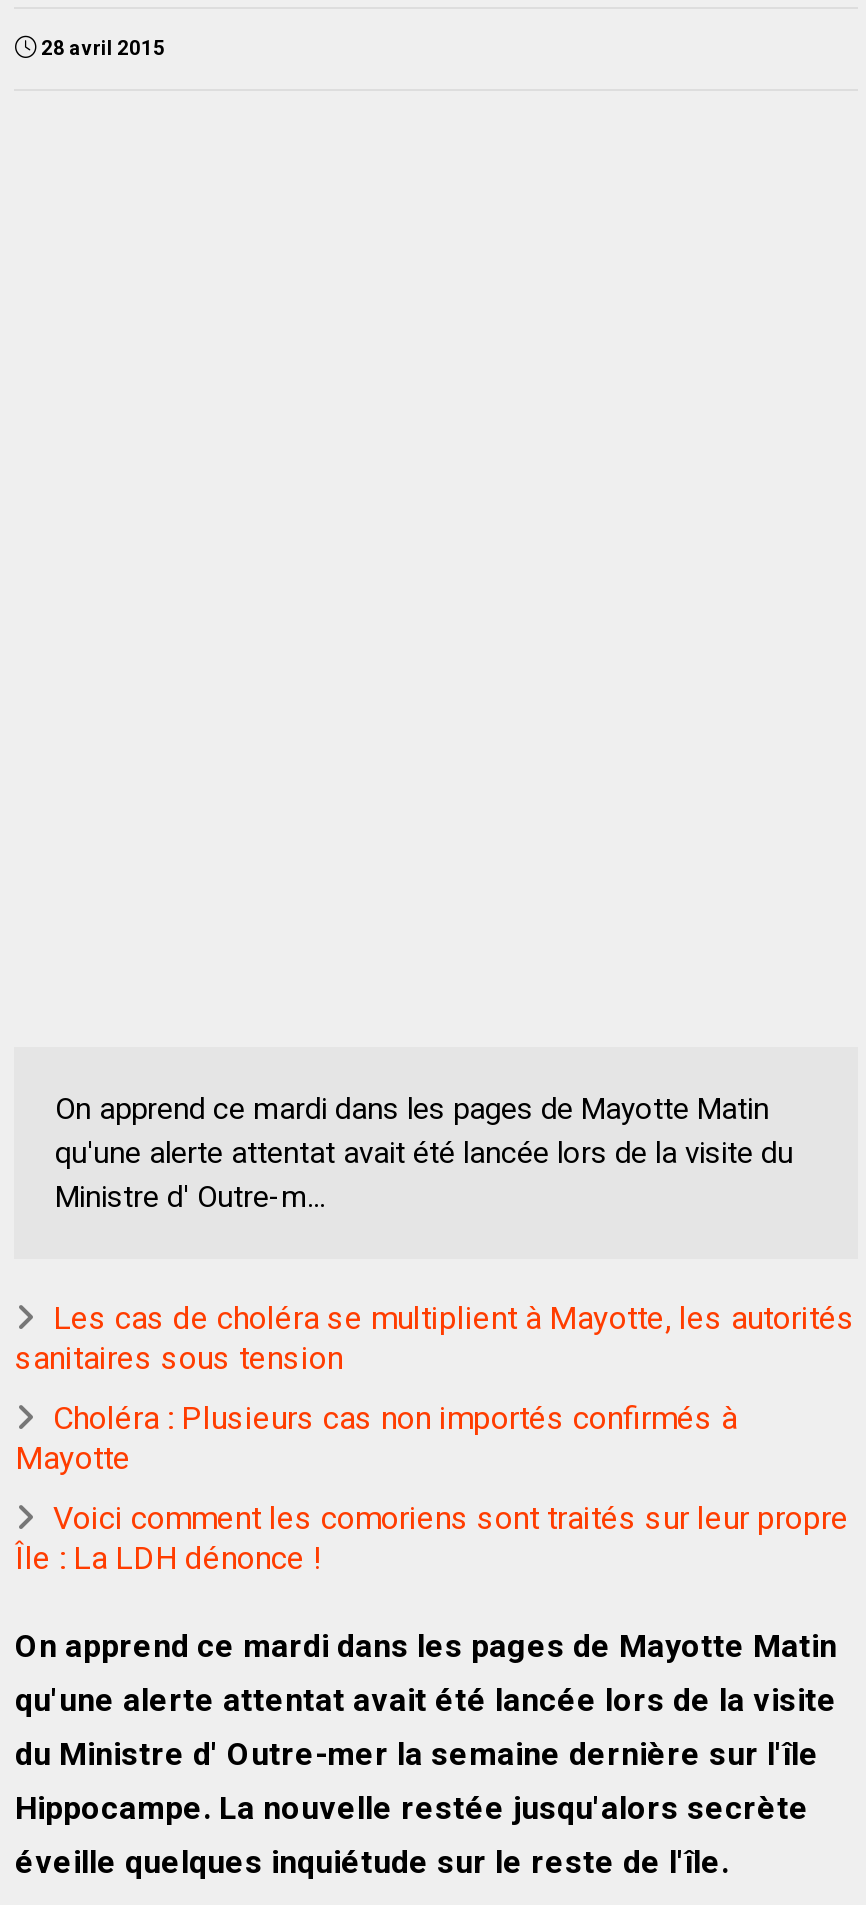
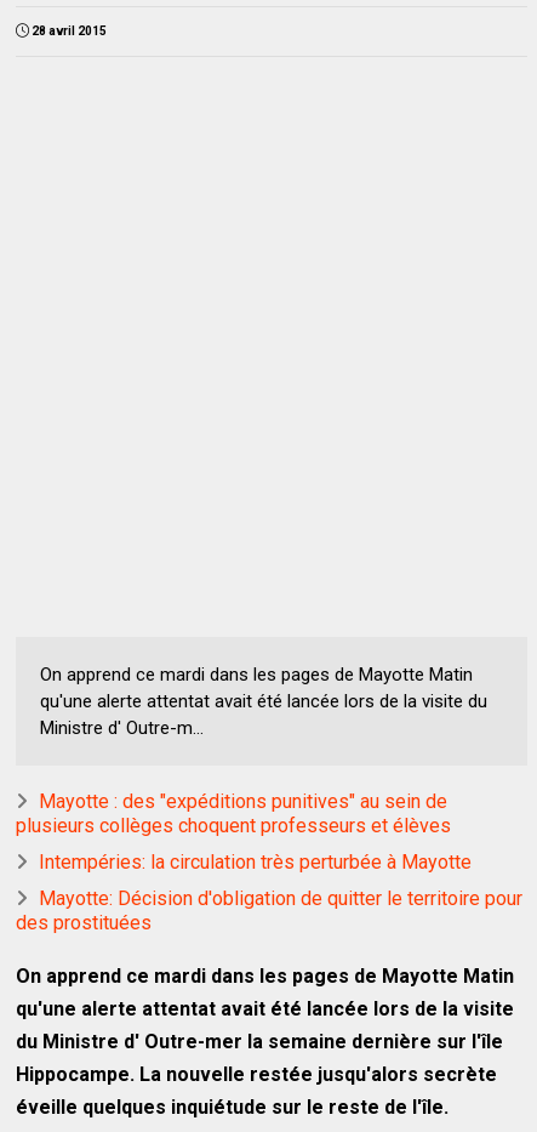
- Les cas de choléra se multiplient à Mayotte, les autorités
- sanitaires sous tension
+ Mayotte : des "expéditions punitives" au sein de
+ plusieurs collèges choquent professeurs et élèves

- Choléra : Plusieurs cas non importés confirmés à
- Mayotte
+ Intempéries: la circulation très perturbée à Mayotte

- Voici comment les comoriens sont traités sur leur propre
- Île : La LDH dénonce !
+ Mayotte: Décision d'obligation de quitter le territoire pour
+ des prostituées
